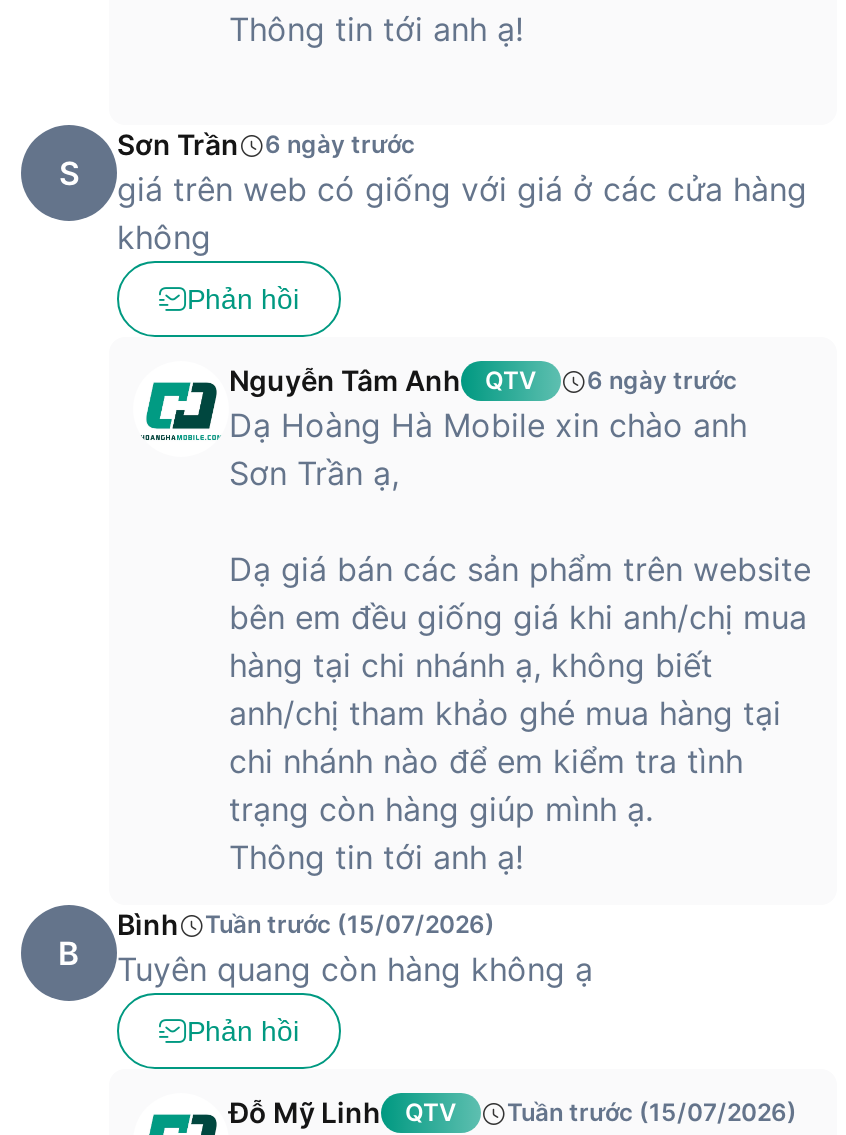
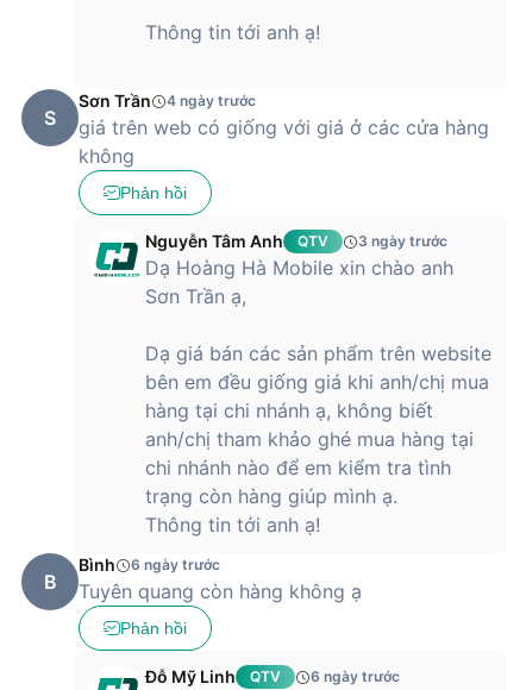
- Sơn Trần 6 ngày trước
+ Sơn Trần 4 ngày trước

- Nguyễn Tâm Anh QTV 6 ngày trước
+ Nguyễn Tâm Anh QTV 3 ngày trước

- Bình Tuần trước (15/07/2026)
+ Bình 6 ngày trước

- Đỗ Mỹ Linh QTV Tuần trước (15/07/2026)
+ Đỗ Mỹ Linh QTV 6 ngày trước
